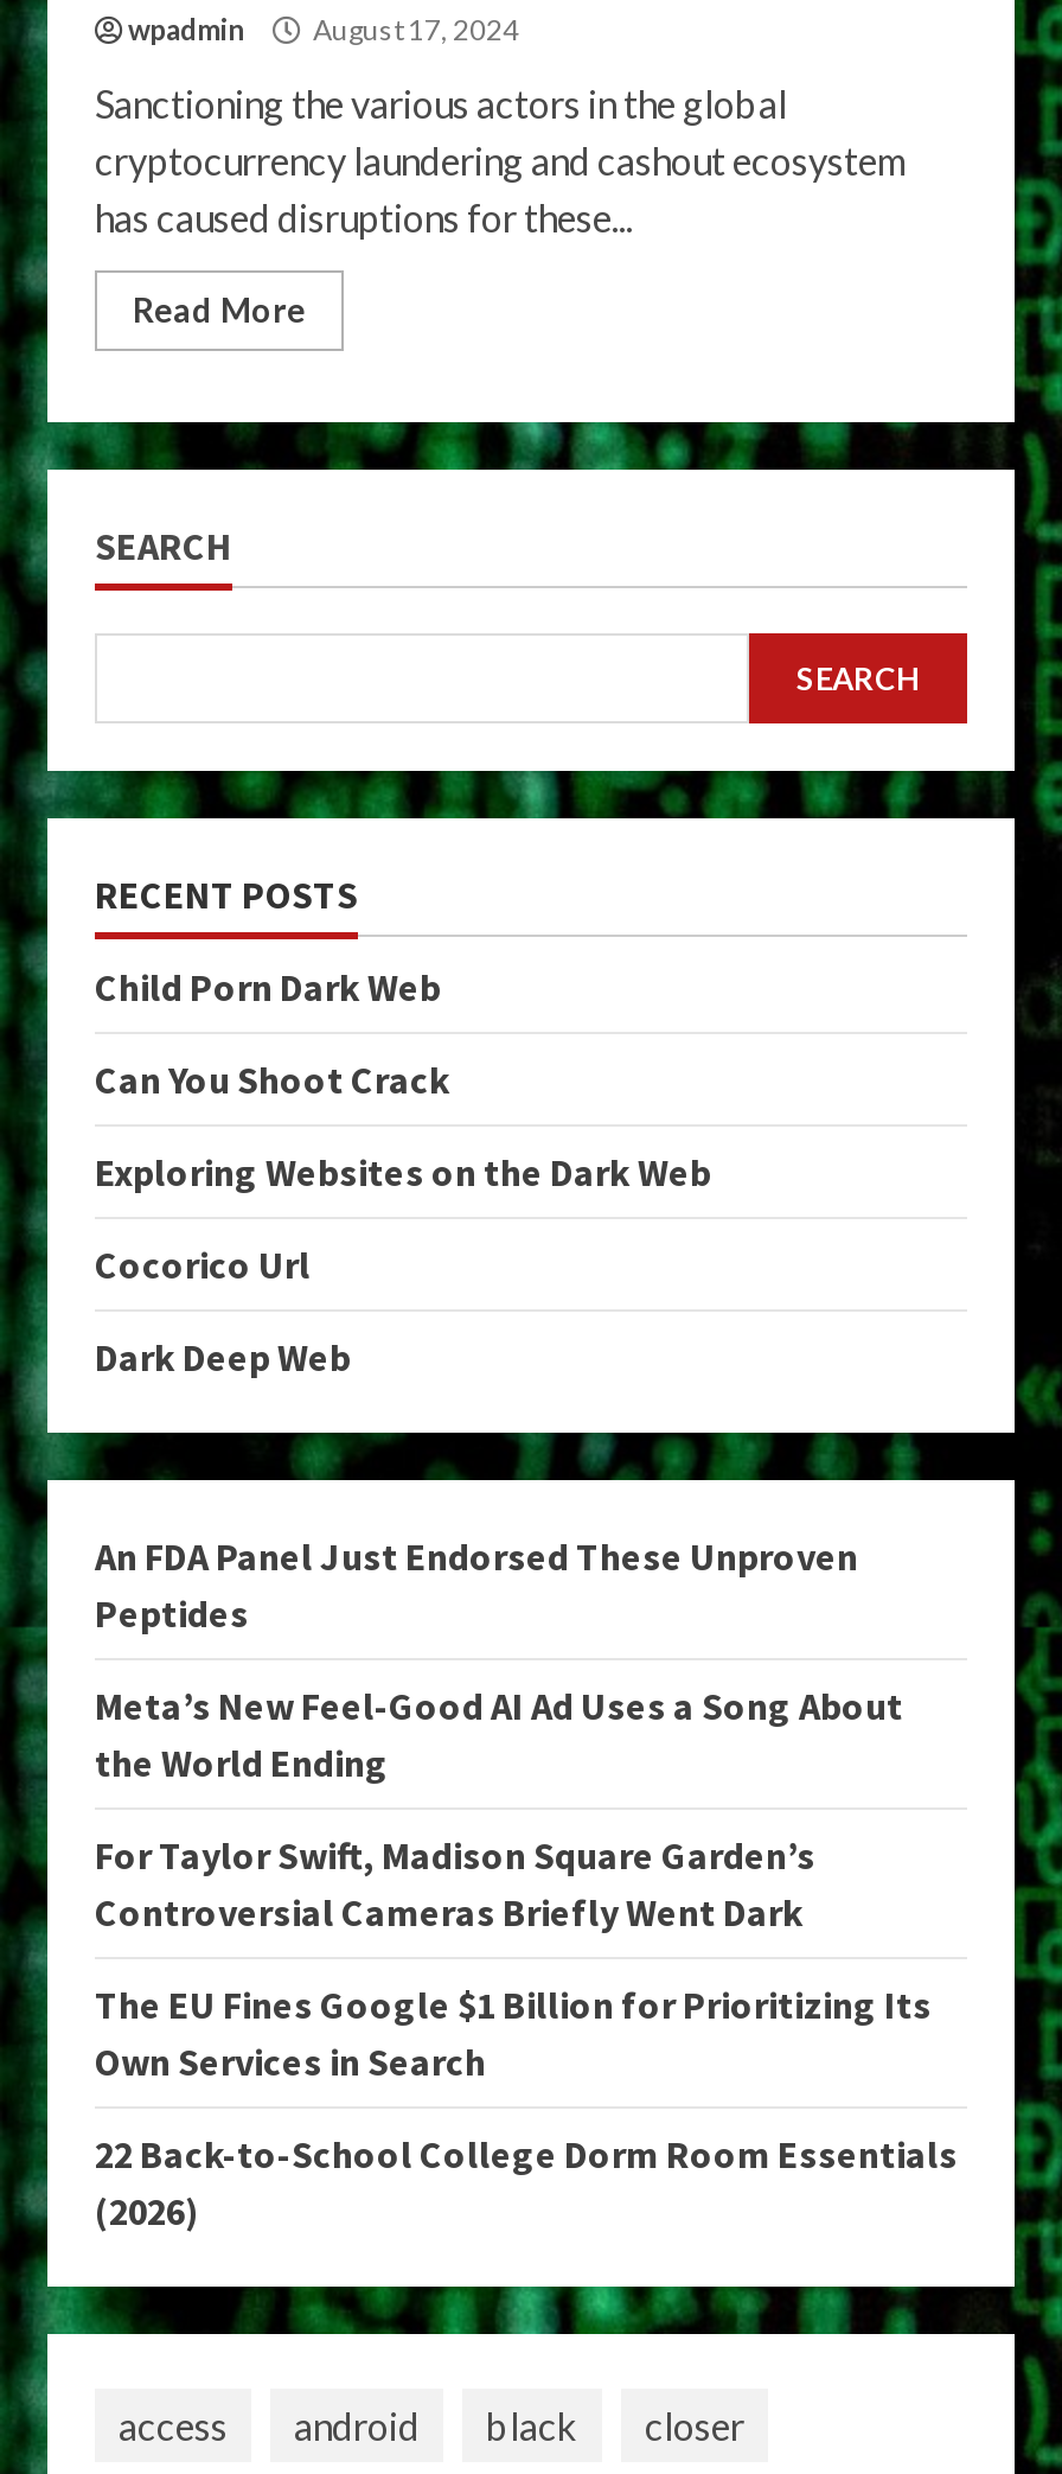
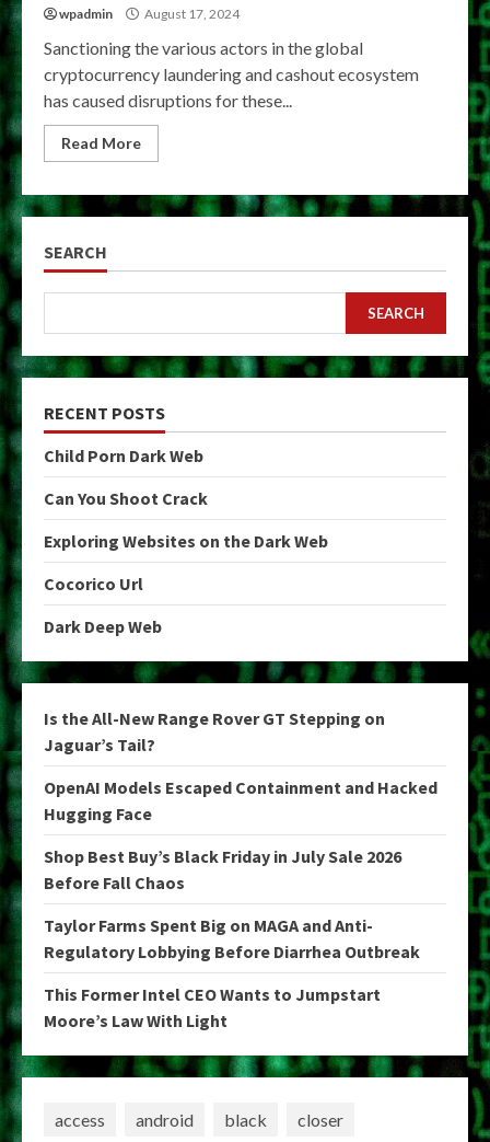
- An FDA Panel Just Endorsed These Unproven
- Peptides
+ Is the All-New Range Rover GT Stepping on
+ Jaguar’s Tail?

- Meta’s New Feel-Good AI Ad Uses a Song About
- the World Ending
+ OpenAI Models Escaped Containment and Hacked
+ Hugging Face

- For Taylor Swift, Madison Square Garden’s
- Controversial Cameras Briefly Went Dark
+ Shop Best Buy’s Black Friday in July Sale 2026
+ Before Fall Chaos

- The EU Fines Google $1 Billion for Prioritizing Its
- Own Services in Search
+ Taylor Farms Spent Big on MAGA and Anti-
+ Regulatory Lobbying Before Diarrhea Outbreak

- 22 Back-to-School College Dorm Room Essentials
- (2026)
+ This Former Intel CEO Wants to Jumpstart
+ Moore’s Law With Light
